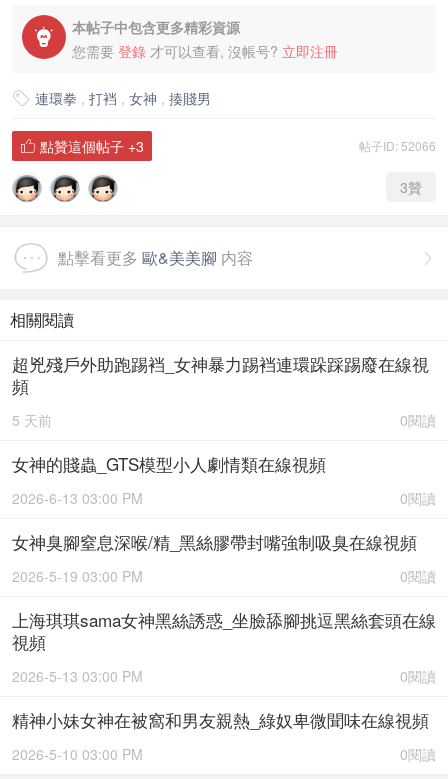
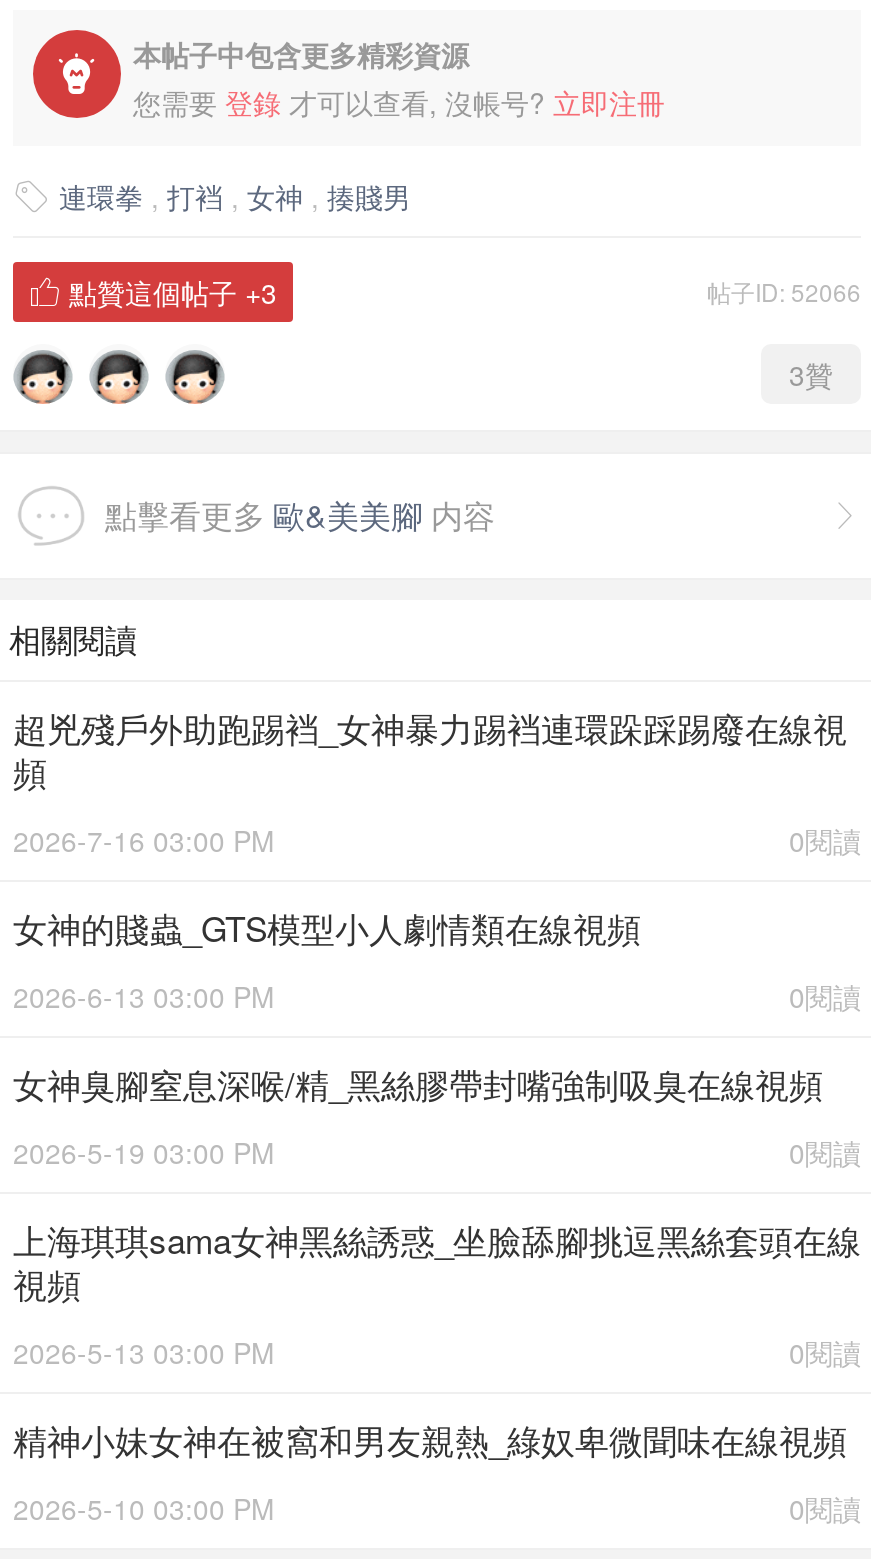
- 5 天前
+ 2026-7-16 03:00 PM
